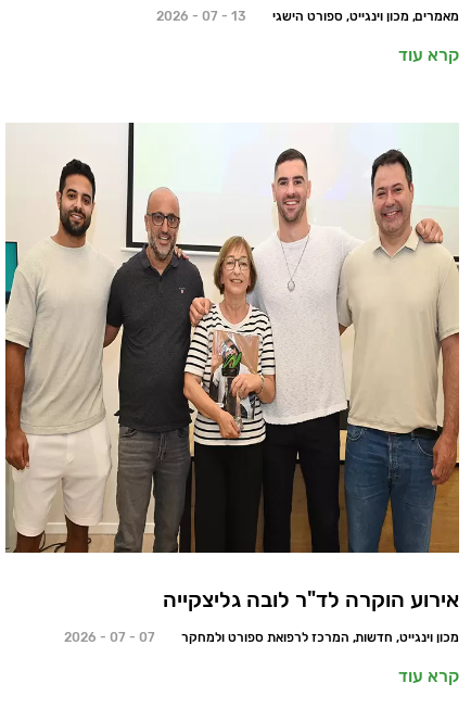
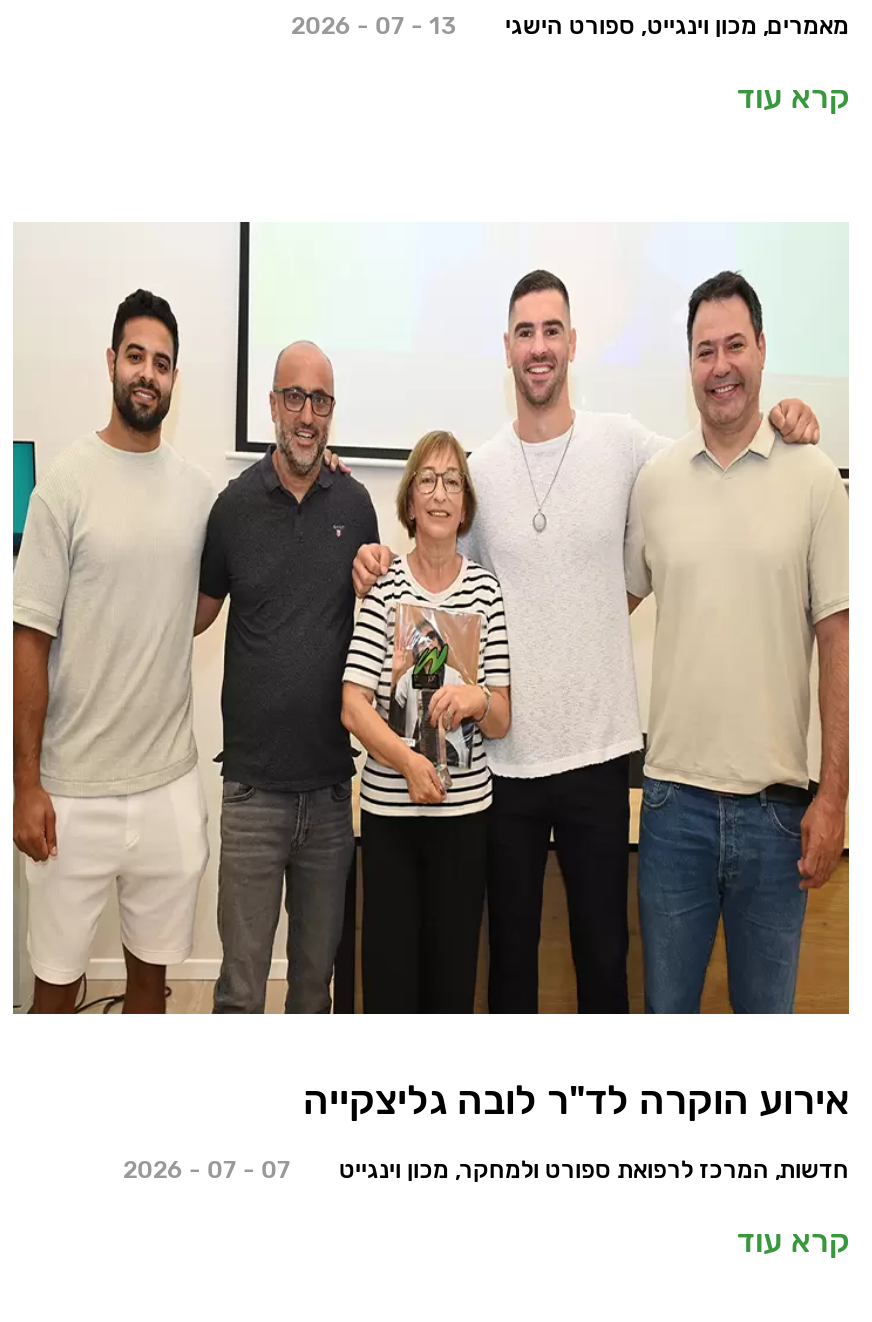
- מכון וינגייט, חדשות, המרכז לרפואת ספורט ולמחקר
+ חדשות, המרכז לרפואת ספורט ולמחקר, מכון וינגייט
